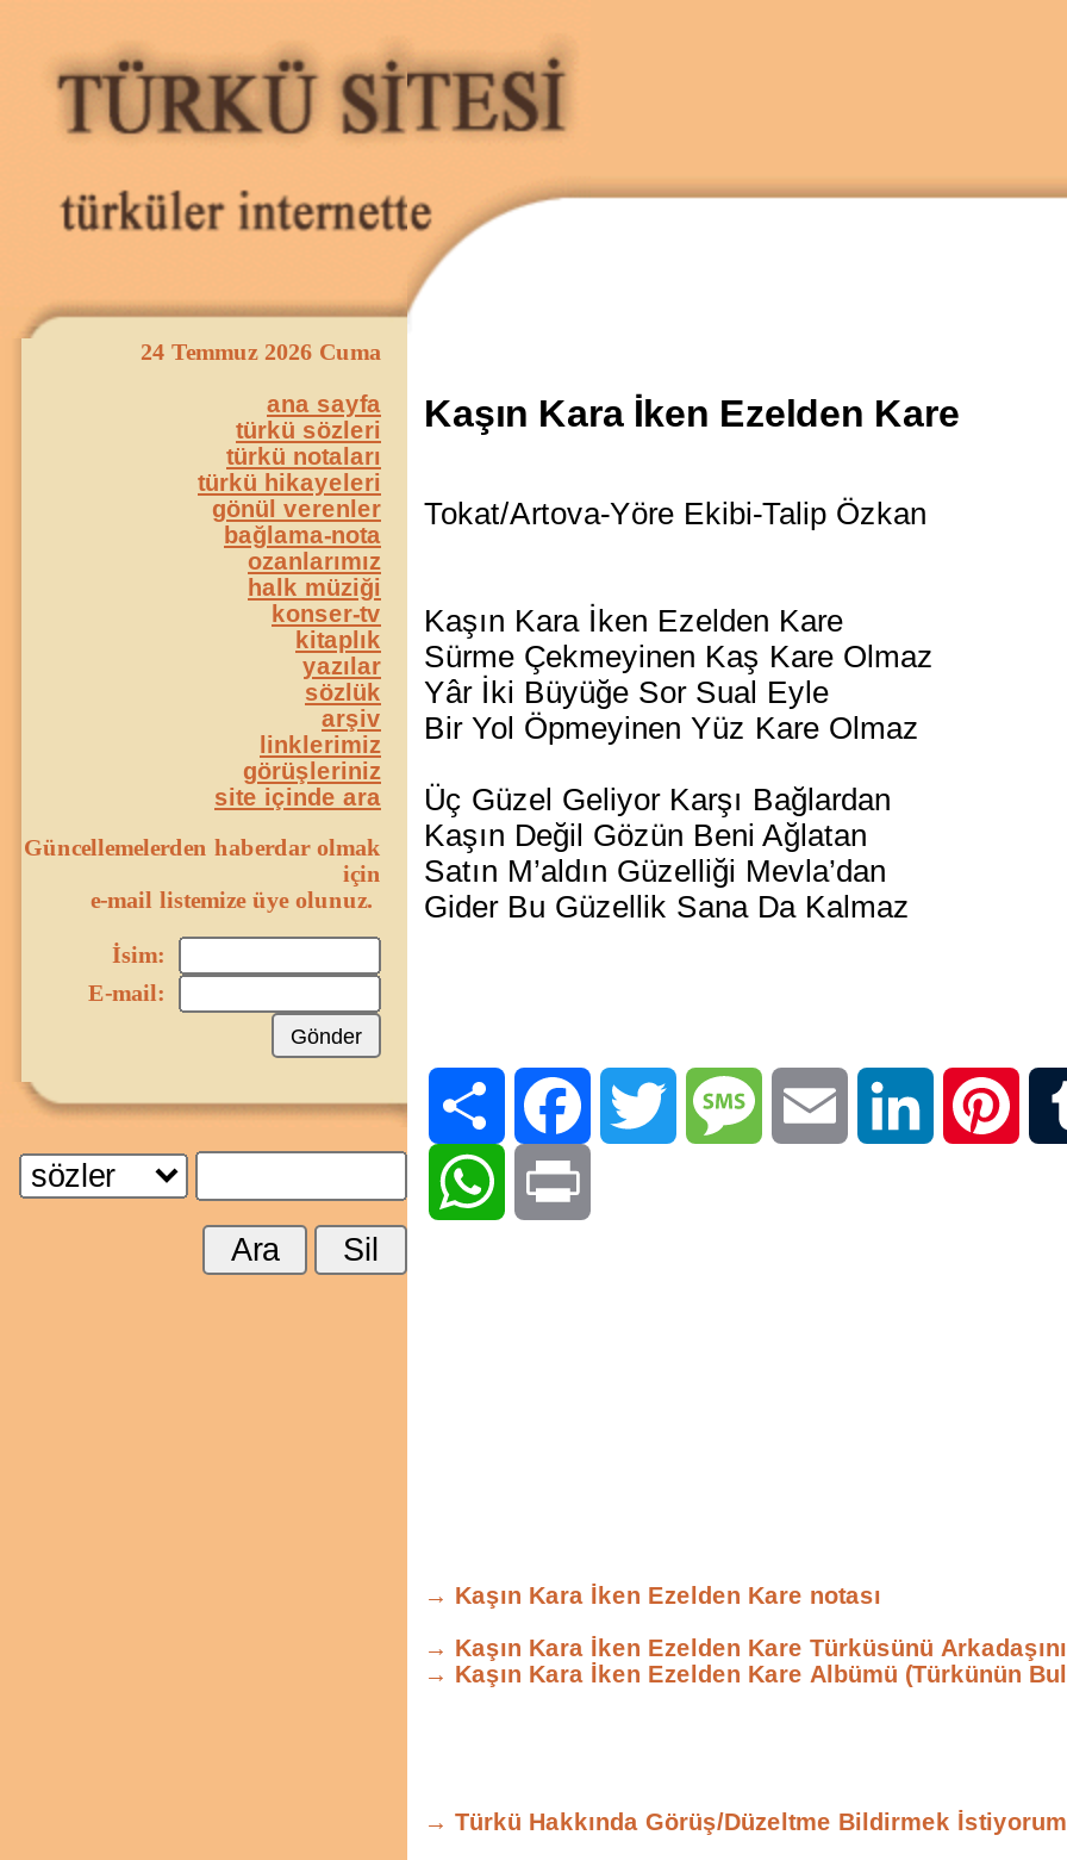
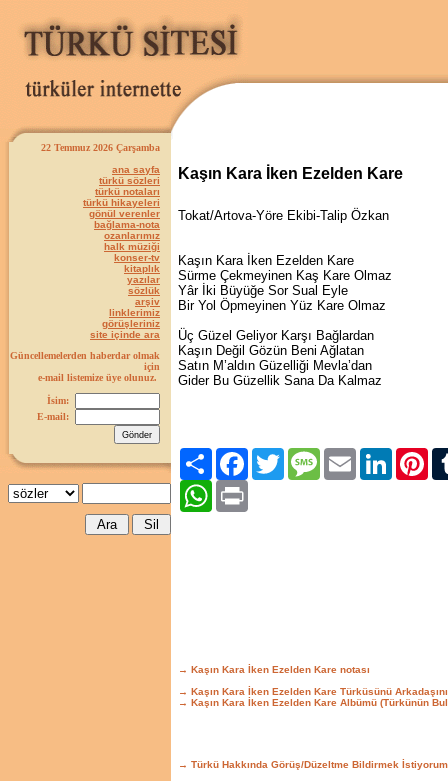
- 24 Temmuz 2026 Cuma
+ 22 Temmuz 2026 Çarşamba
